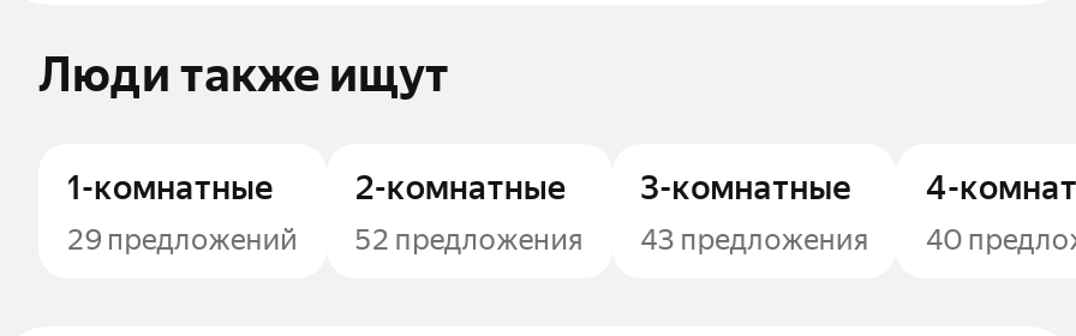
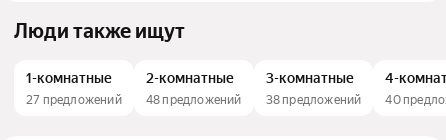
- 29 предложений
+ 27 предложений

- 52 предложения
+ 48 предложений

- 43 предложения
+ 38 предложений
